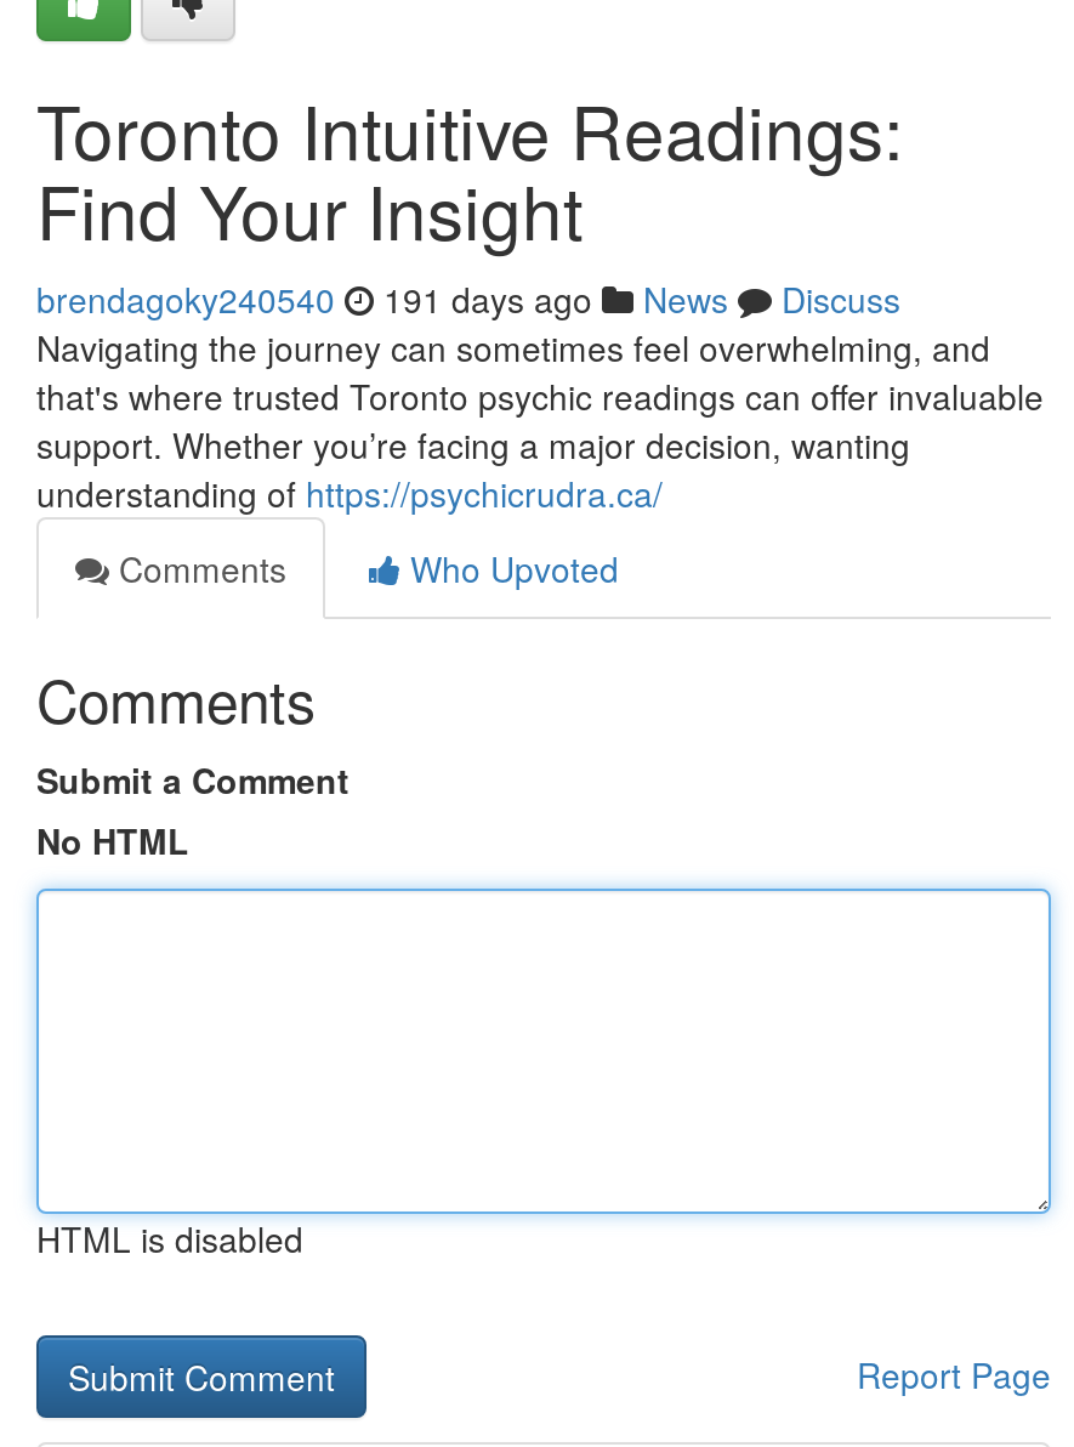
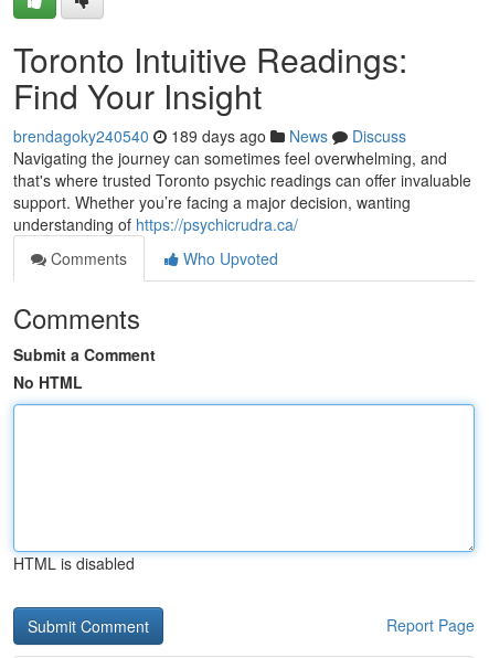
- brendagoky240540 191 days ago News Discuss
+ brendagoky240540 189 days ago News Discuss
